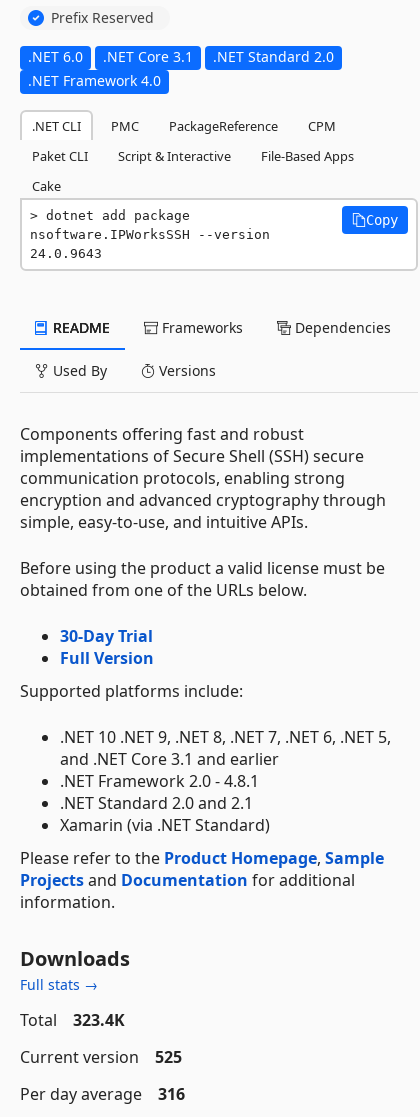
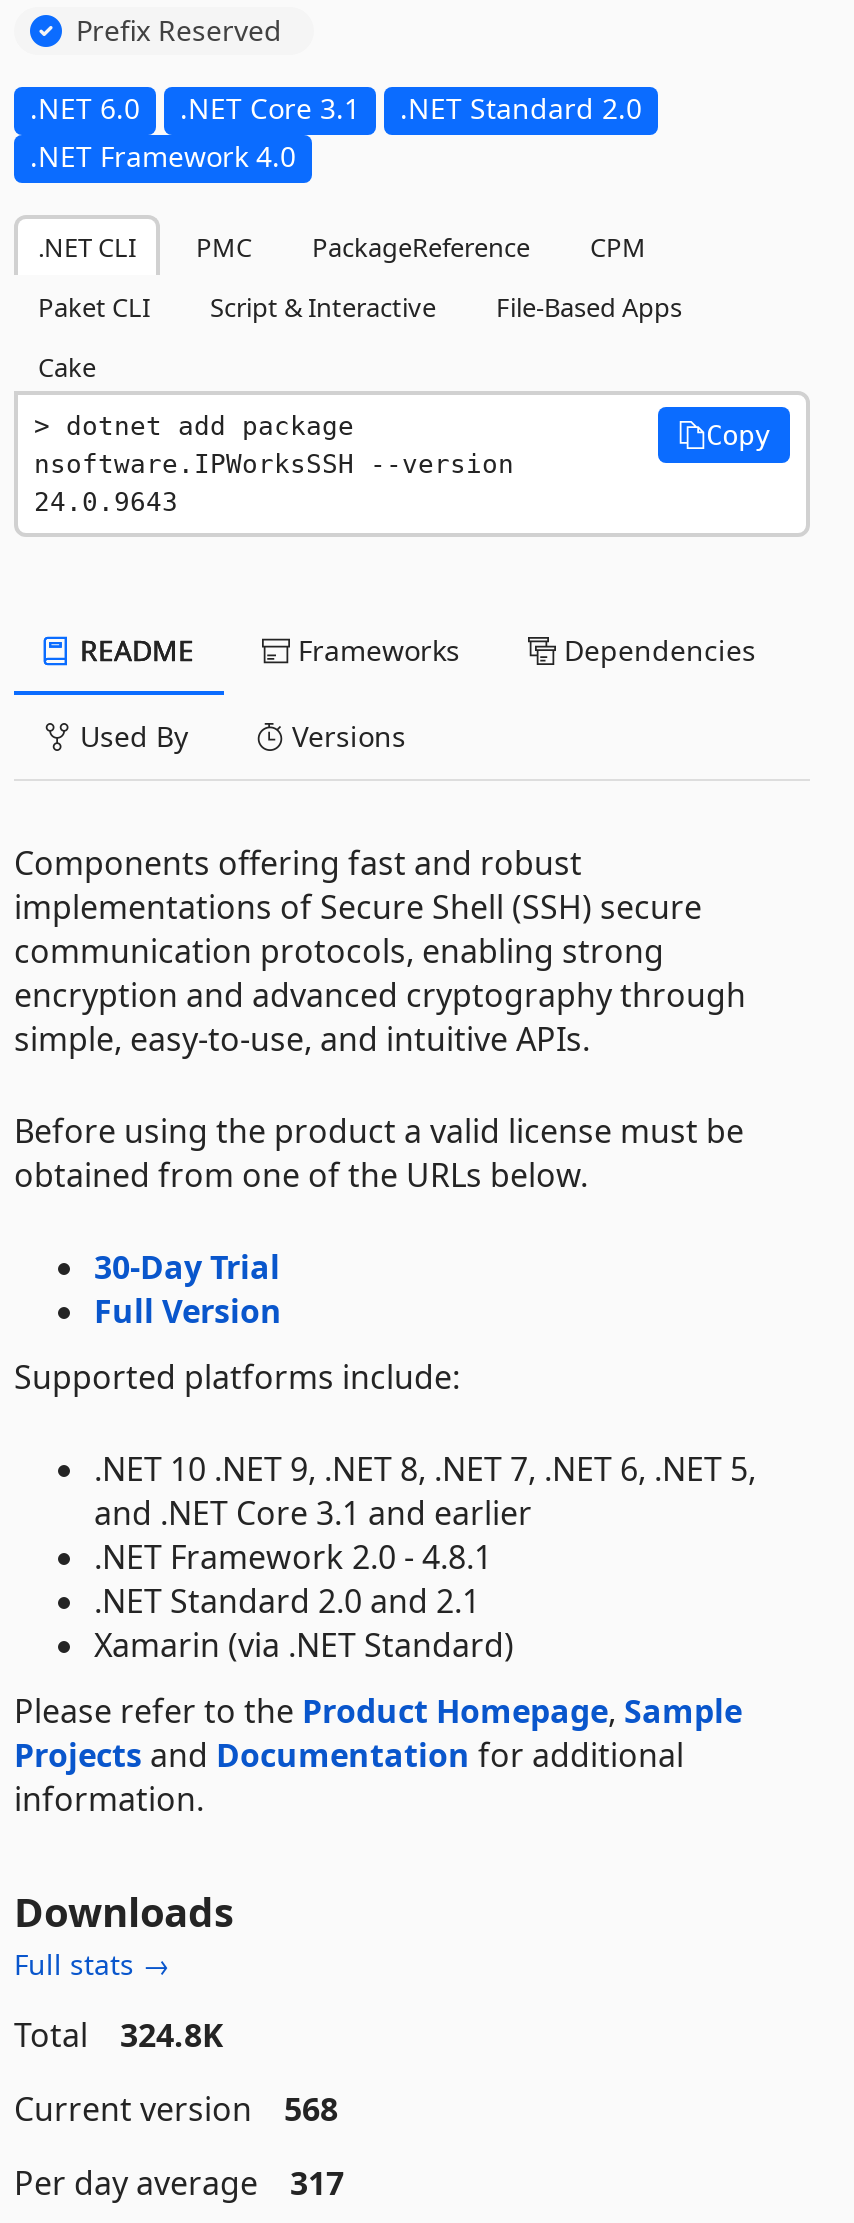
- Total 323.4K
+ Total 324.8K

- Current version 525
+ Current version 568

- Per day average 316
+ Per day average 317
